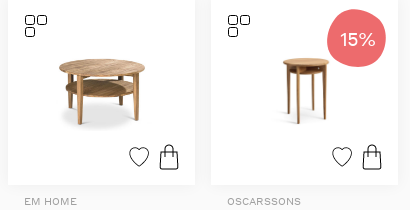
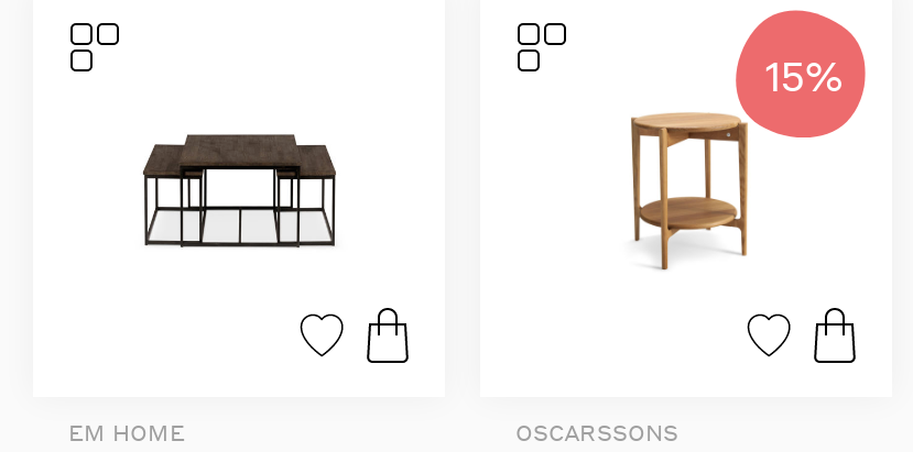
- [image]
+ [image]

- [image]
+ [image]
